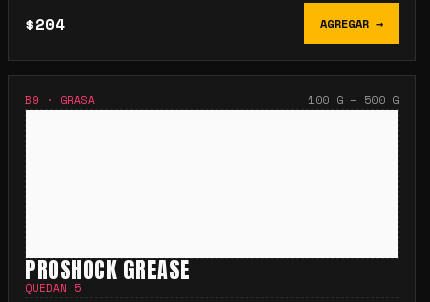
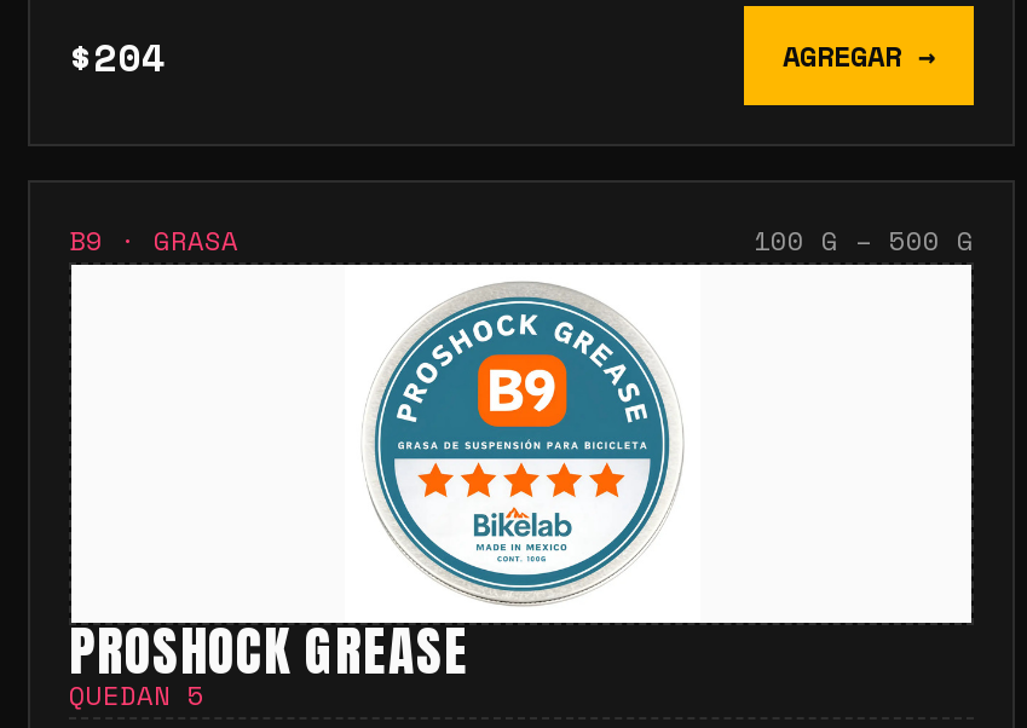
+ [image]
